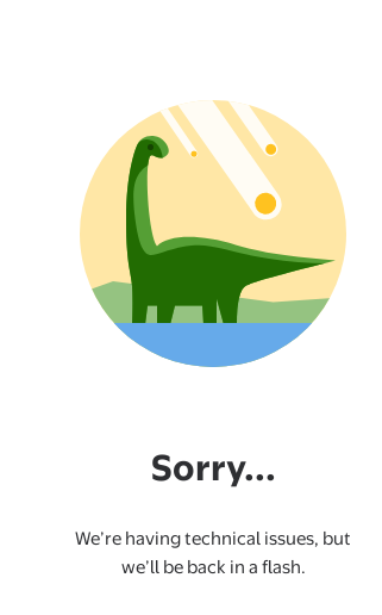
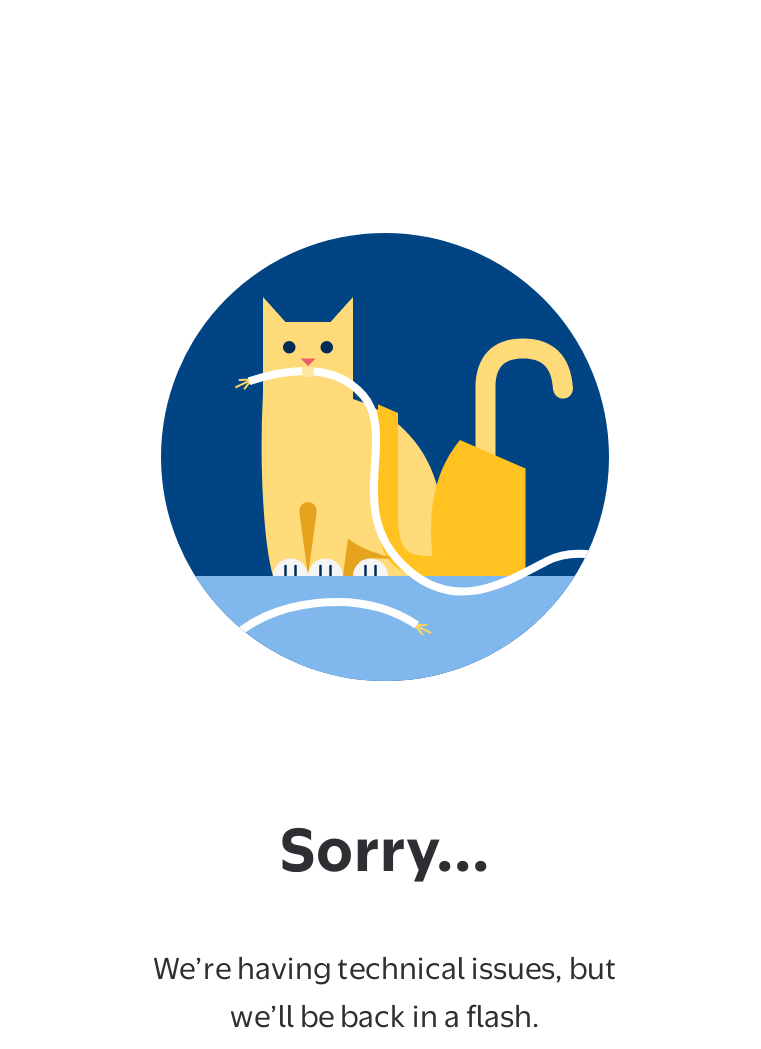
- [image]
+ [image]
